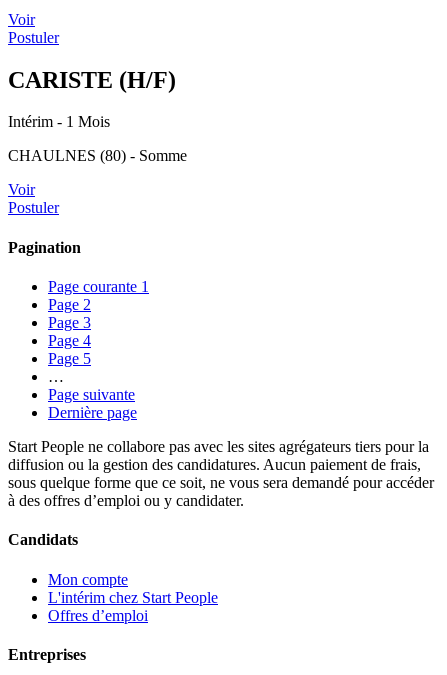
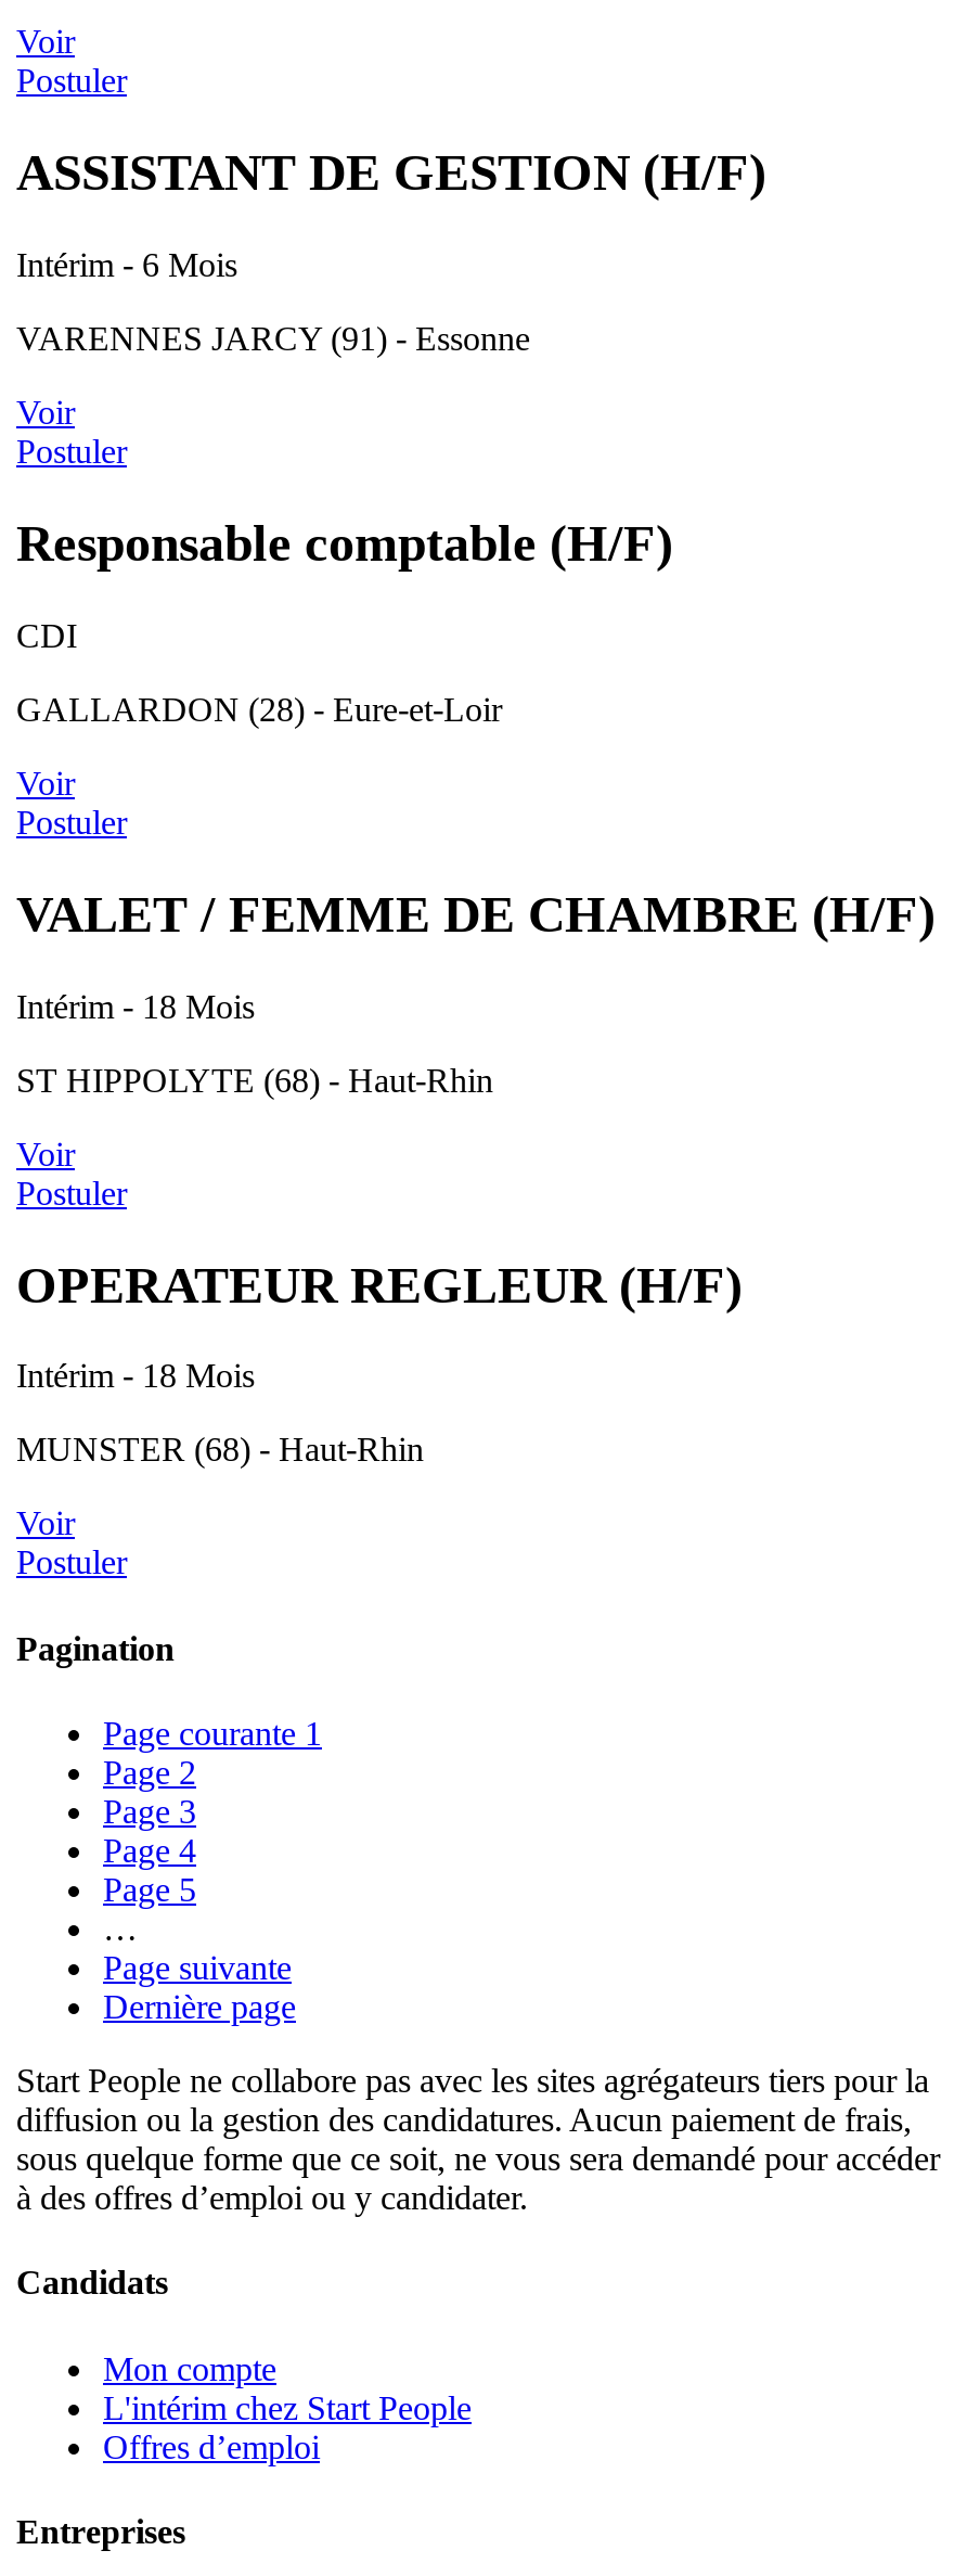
- CARISTE (H/F)
- Intérim - 1 Mois
- CHAULNES (80) - Somme
+ ASSISTANT DE GESTION (H/F)
+ Intérim - 6 Mois
+ VARENNES JARCY (91) - Essonne
+ Voir
+ Postuler
+ Responsable comptable (H/F)
+ CDI
+ GALLARDON (28) - Eure-et-Loir
+ Voir
+ Postuler
+ VALET / FEMME DE CHAMBRE (H/F)
+ Intérim - 18 Mois
+ ST HIPPOLYTE (68) - Haut-Rhin
+ Voir
+ Postuler
+ OPERATEUR REGLEUR (H/F)
+ Intérim - 18 Mois
+ MUNSTER (68) - Haut-Rhin
